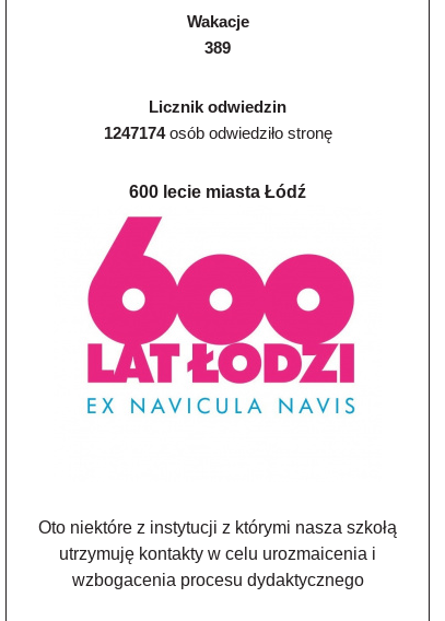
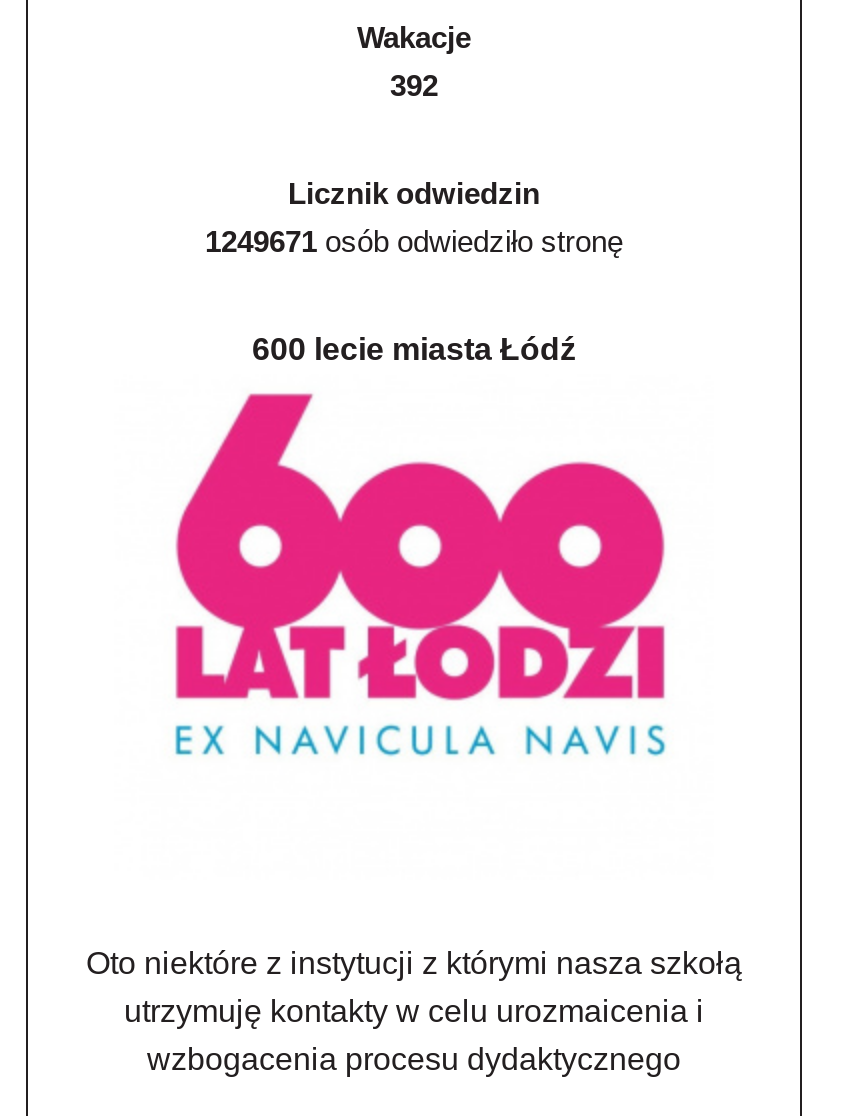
- 389
+ 392

- 1247174 osób odwiedziło stronę
+ 1249671 osób odwiedziło stronę
